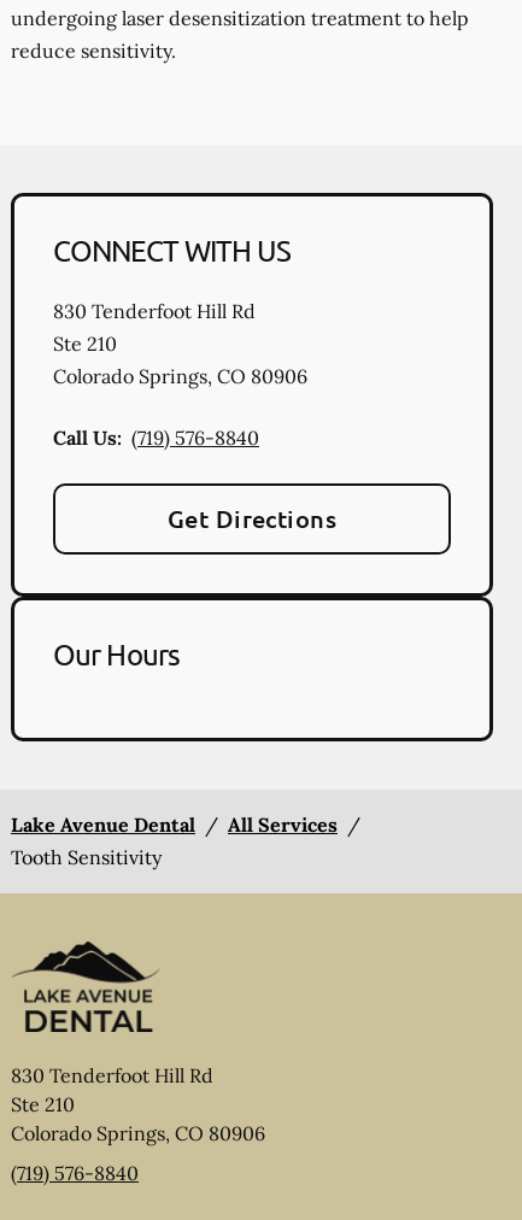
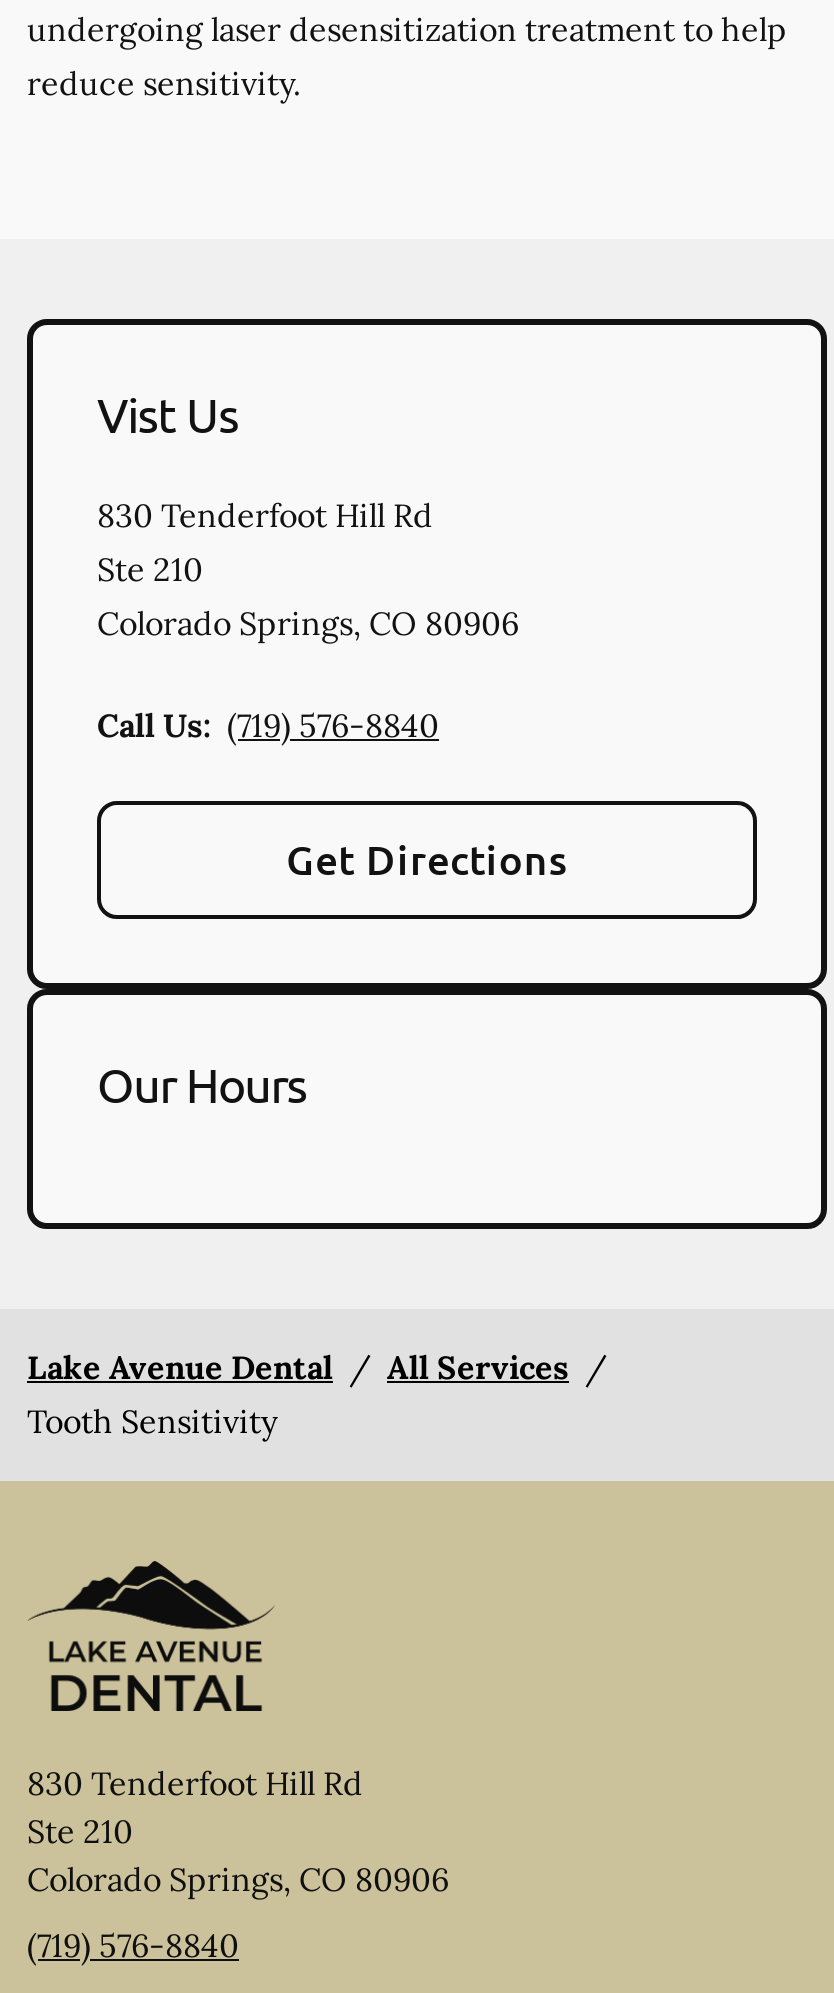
- CONNECT WITH US
+ Vist Us
